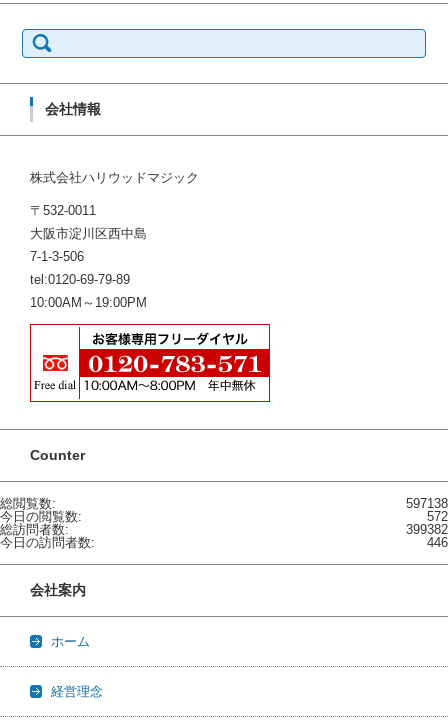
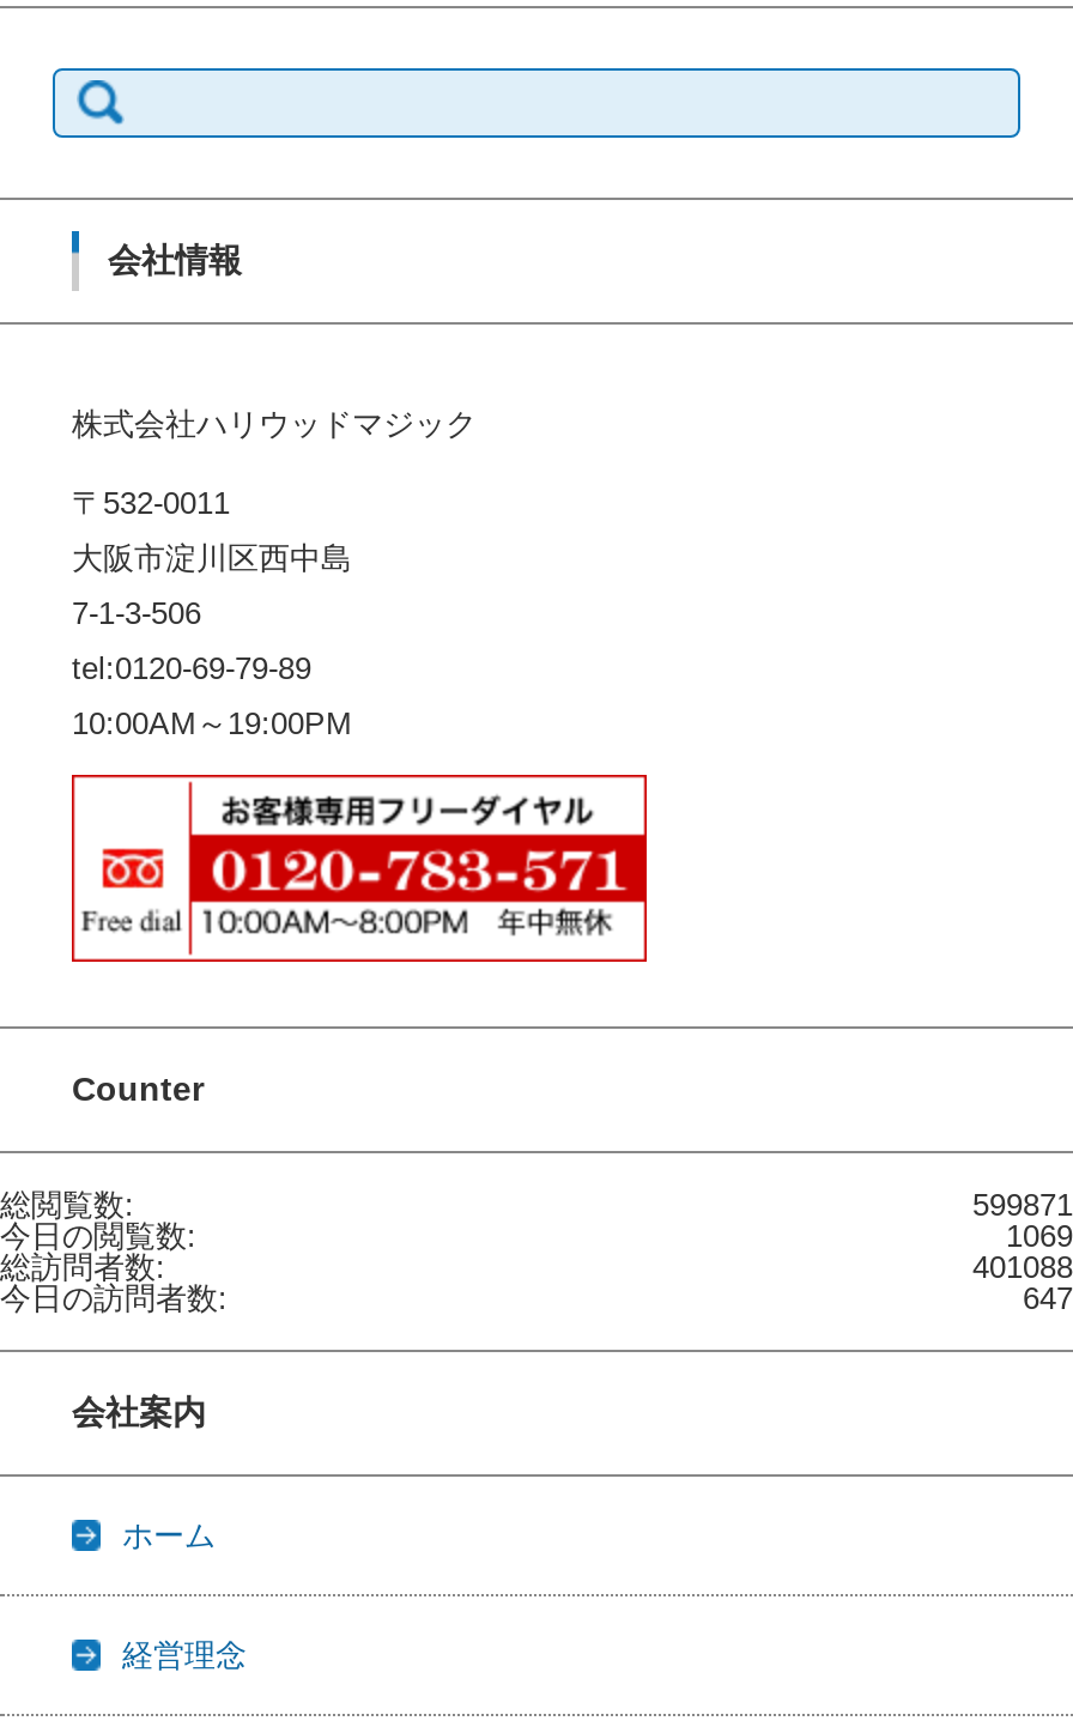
- 597138
+ 599871

- 572
+ 1069

- 399382
+ 401088

- 446
+ 647
